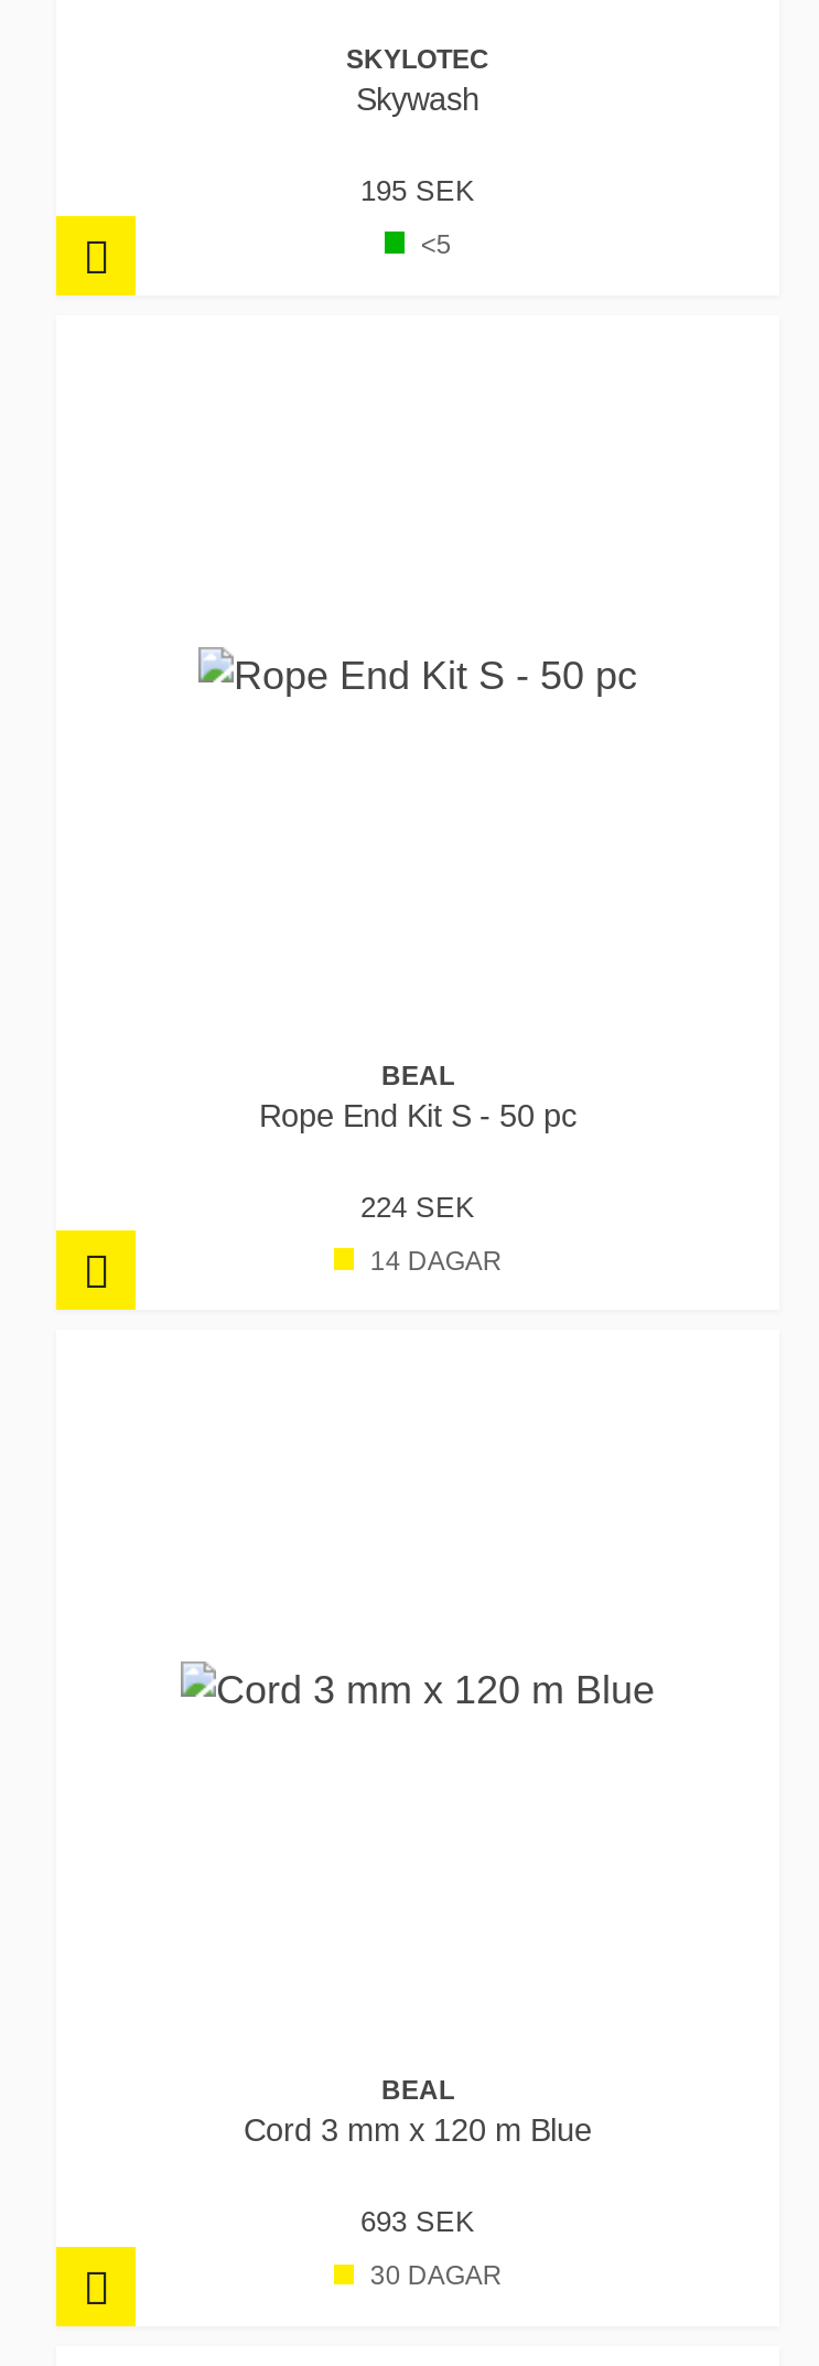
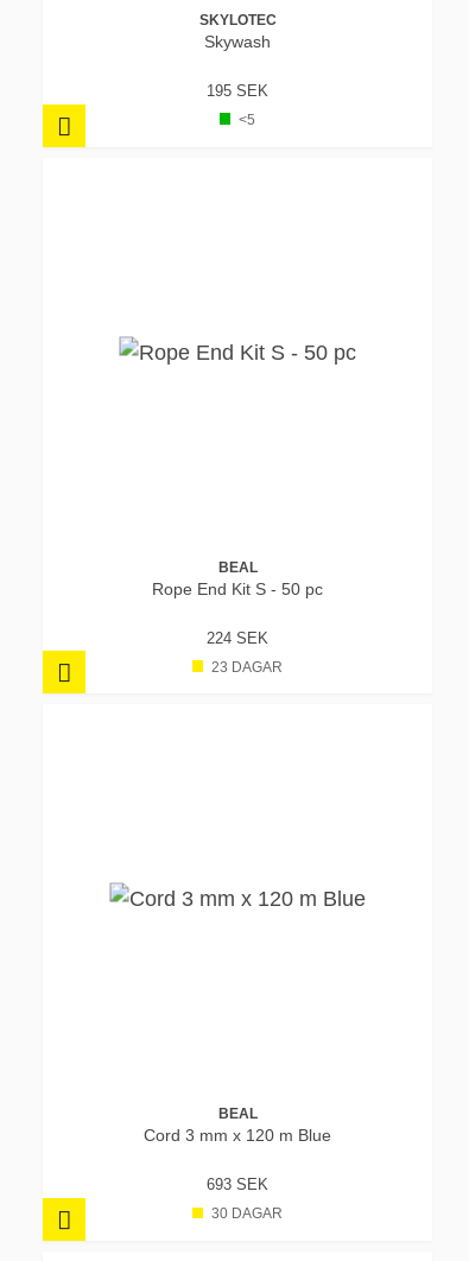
- 14 DAGAR
+ 23 DAGAR
